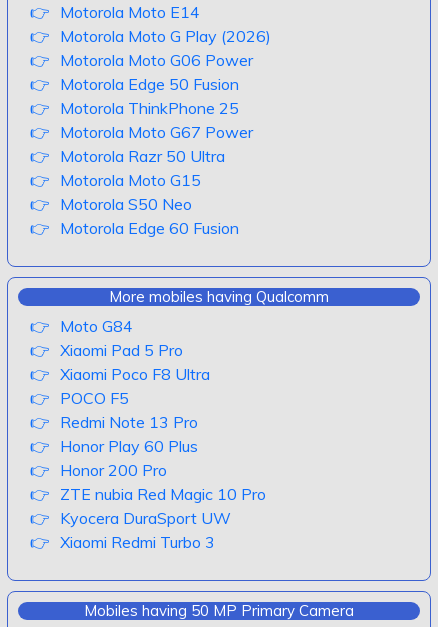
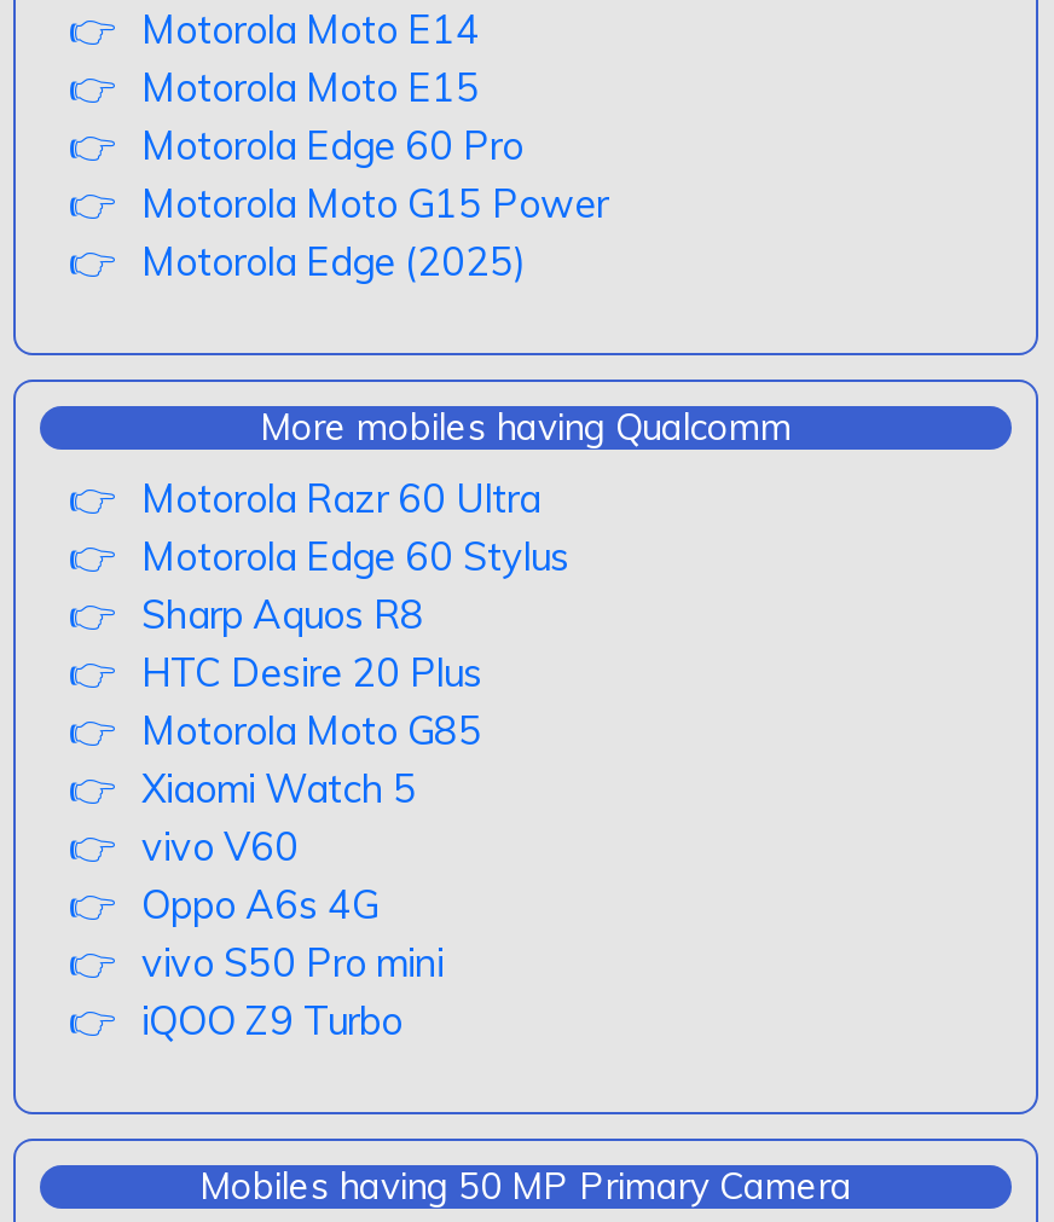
- Motorola Moto G Play (2026)
- Motorola Moto G06 Power
- Motorola Edge 50 Fusion
- Motorola ThinkPhone 25
- Motorola Moto G67 Power
- Motorola Razr 50 Ultra
- Motorola Moto G15
- Motorola S50 Neo
- Motorola Edge 60 Fusion
+ Motorola Moto E15
+ Motorola Edge 60 Pro
+ Motorola Moto G15 Power
+ Motorola Edge (2025)

- Moto G84
- Xiaomi Pad 5 Pro
- Xiaomi Poco F8 Ultra
- POCO F5
- Redmi Note 13 Pro
- Honor Play 60 Plus
- Honor 200 Pro
- ZTE nubia Red Magic 10 Pro
- Kyocera DuraSport UW
- Xiaomi Redmi Turbo 3
+ Motorola Razr 60 Ultra
+ Motorola Edge 60 Stylus
+ Sharp Aquos R8
+ HTC Desire 20 Plus
+ Motorola Moto G85
+ Xiaomi Watch 5
+ vivo V60
+ Oppo A6s 4G
+ vivo S50 Pro mini
+ iQOO Z9 Turbo
